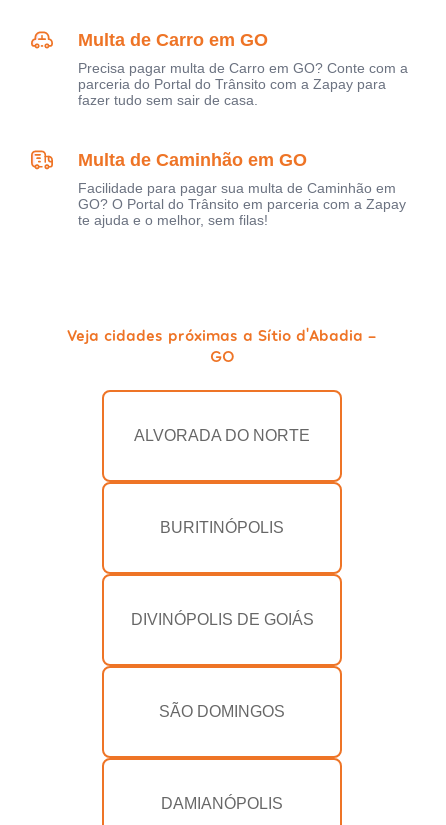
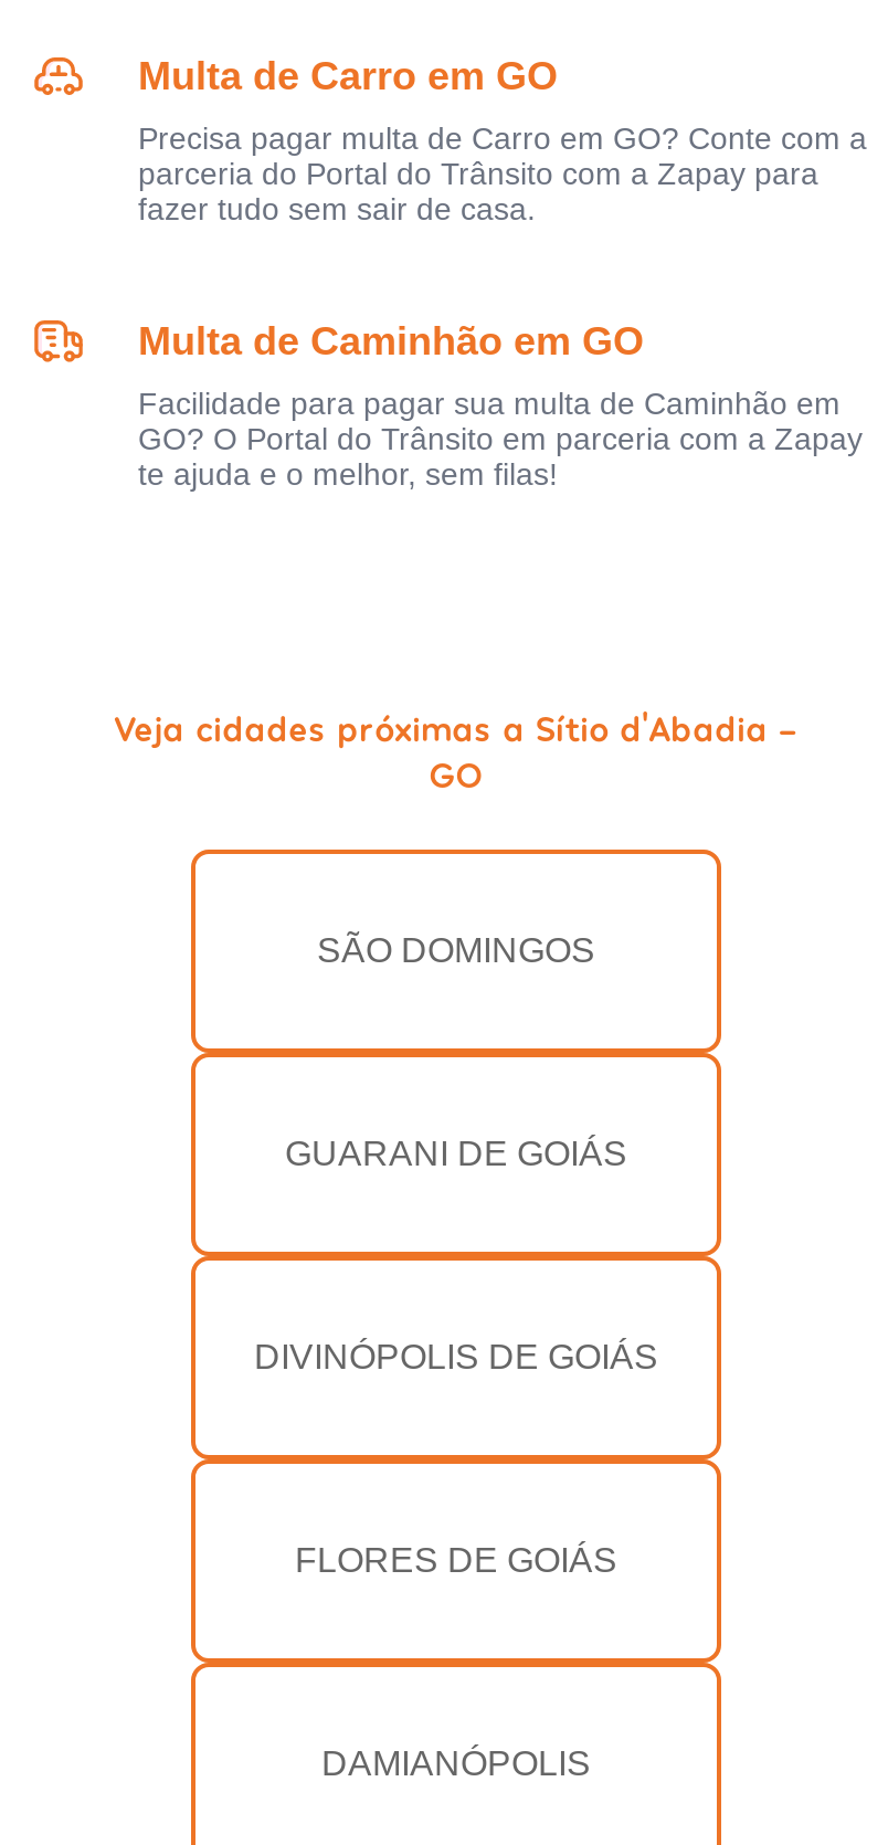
- ALVORADA DO NORTE

- BURITINÓPOLIS
+ GUARANI DE GOIÁS

+ FLORES DE GOIÁS

moved up: SÃO DOMINGOS
